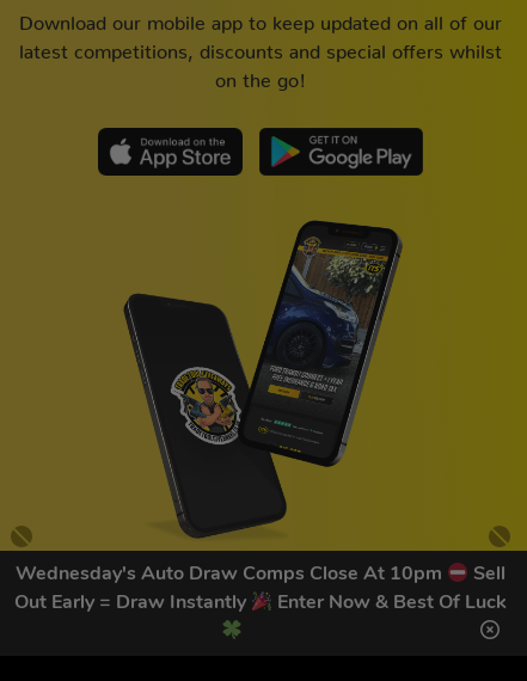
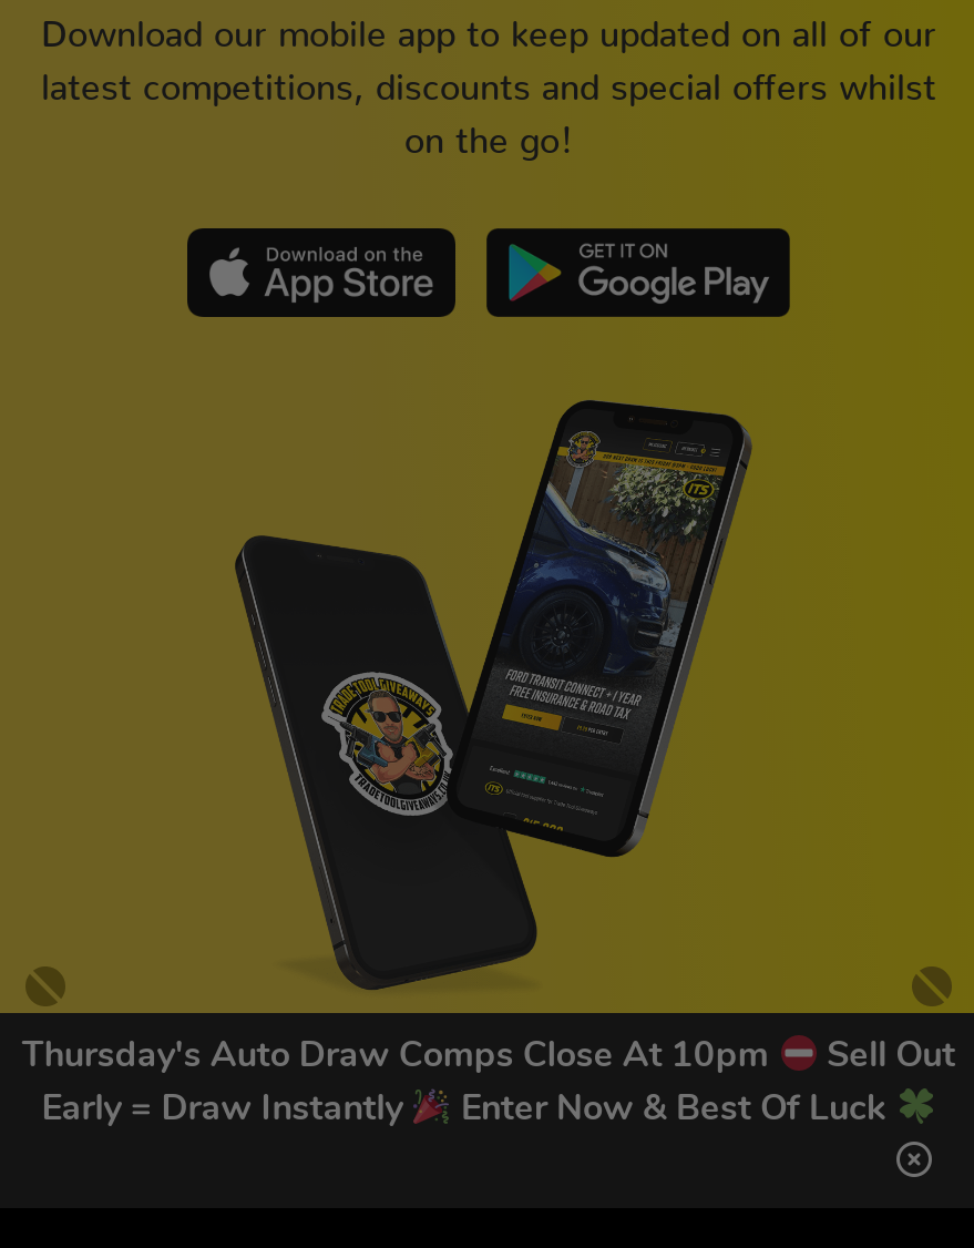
- Wednesday's Auto Draw Comps Close At 10pm
- Sell
+ Thursday's Auto Draw Comps Close At 10pm
+ Sell Out

- Out Early = Draw Instantly
+ Early = Draw Instantly
